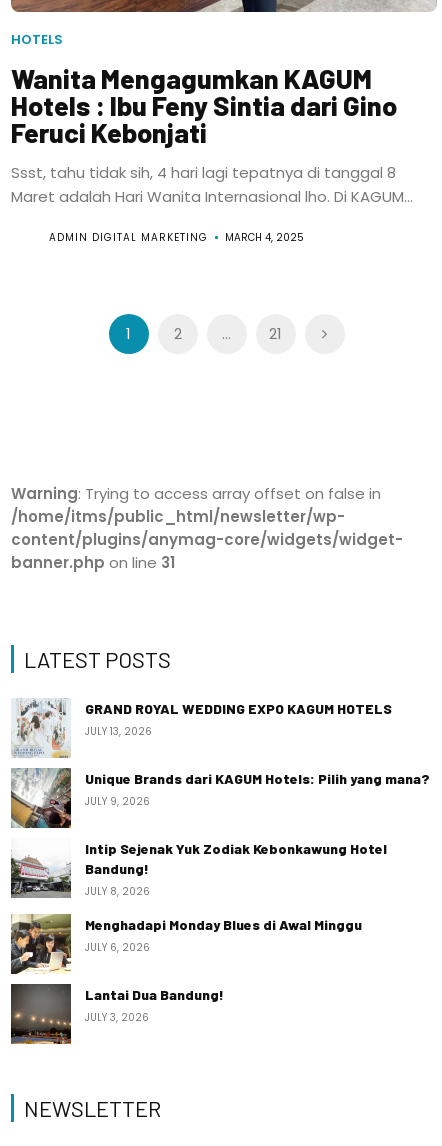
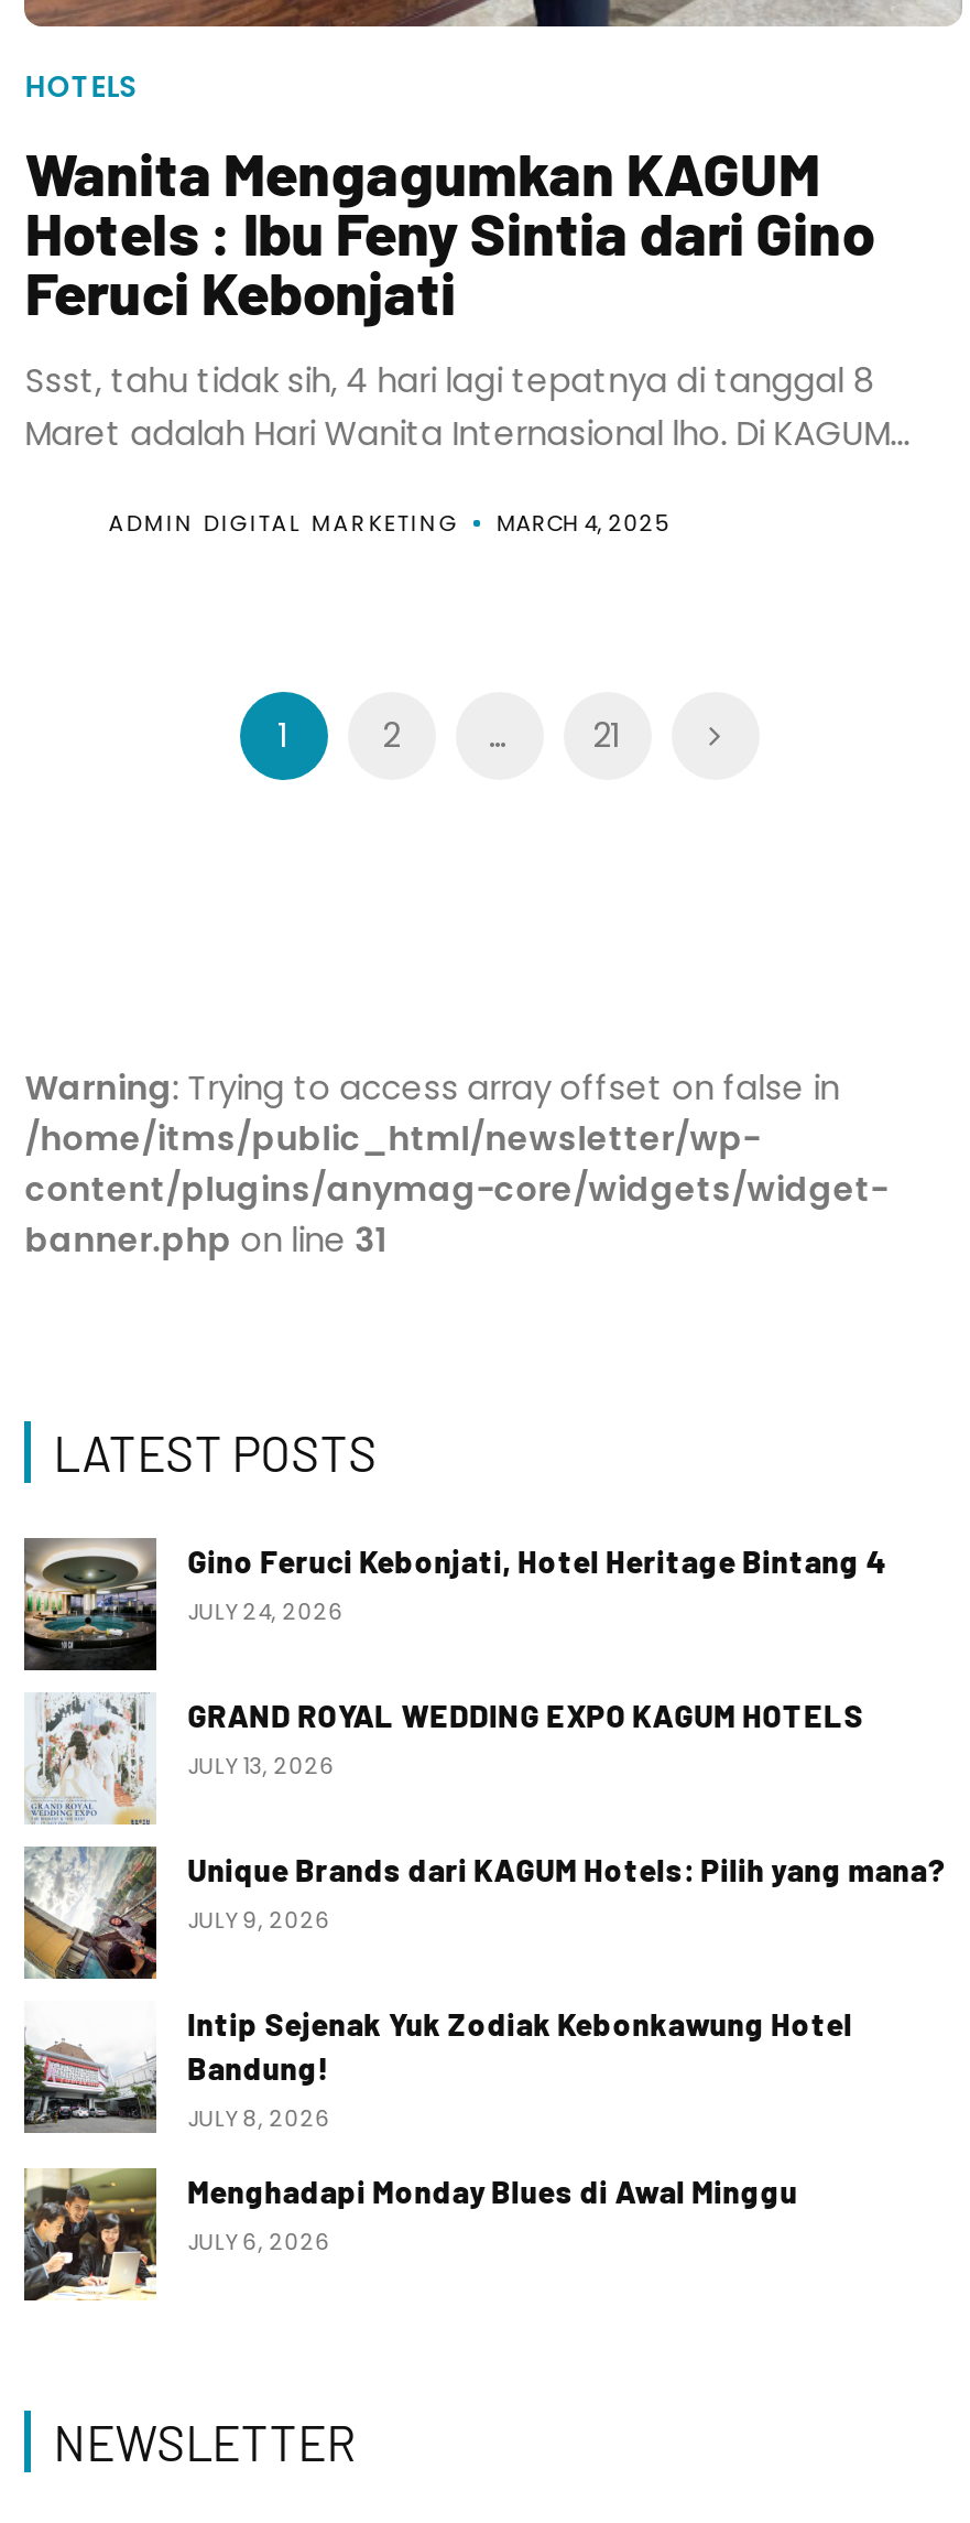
+ [image]
+ Gino Feruci Kebonjati, Hotel Heritage Bintang 4
+ JULY 24, 2026

moved down: [image] | GRAND ROYAL WEDDING EXPO KAGUM HOTELS | JULY 13, 2026 | ... | Menghadapi Monday Blues di Awal Minggu | JULY 6, 2026

- [image]
- Lantai Dua Bandung!
- JULY 3, 2026
